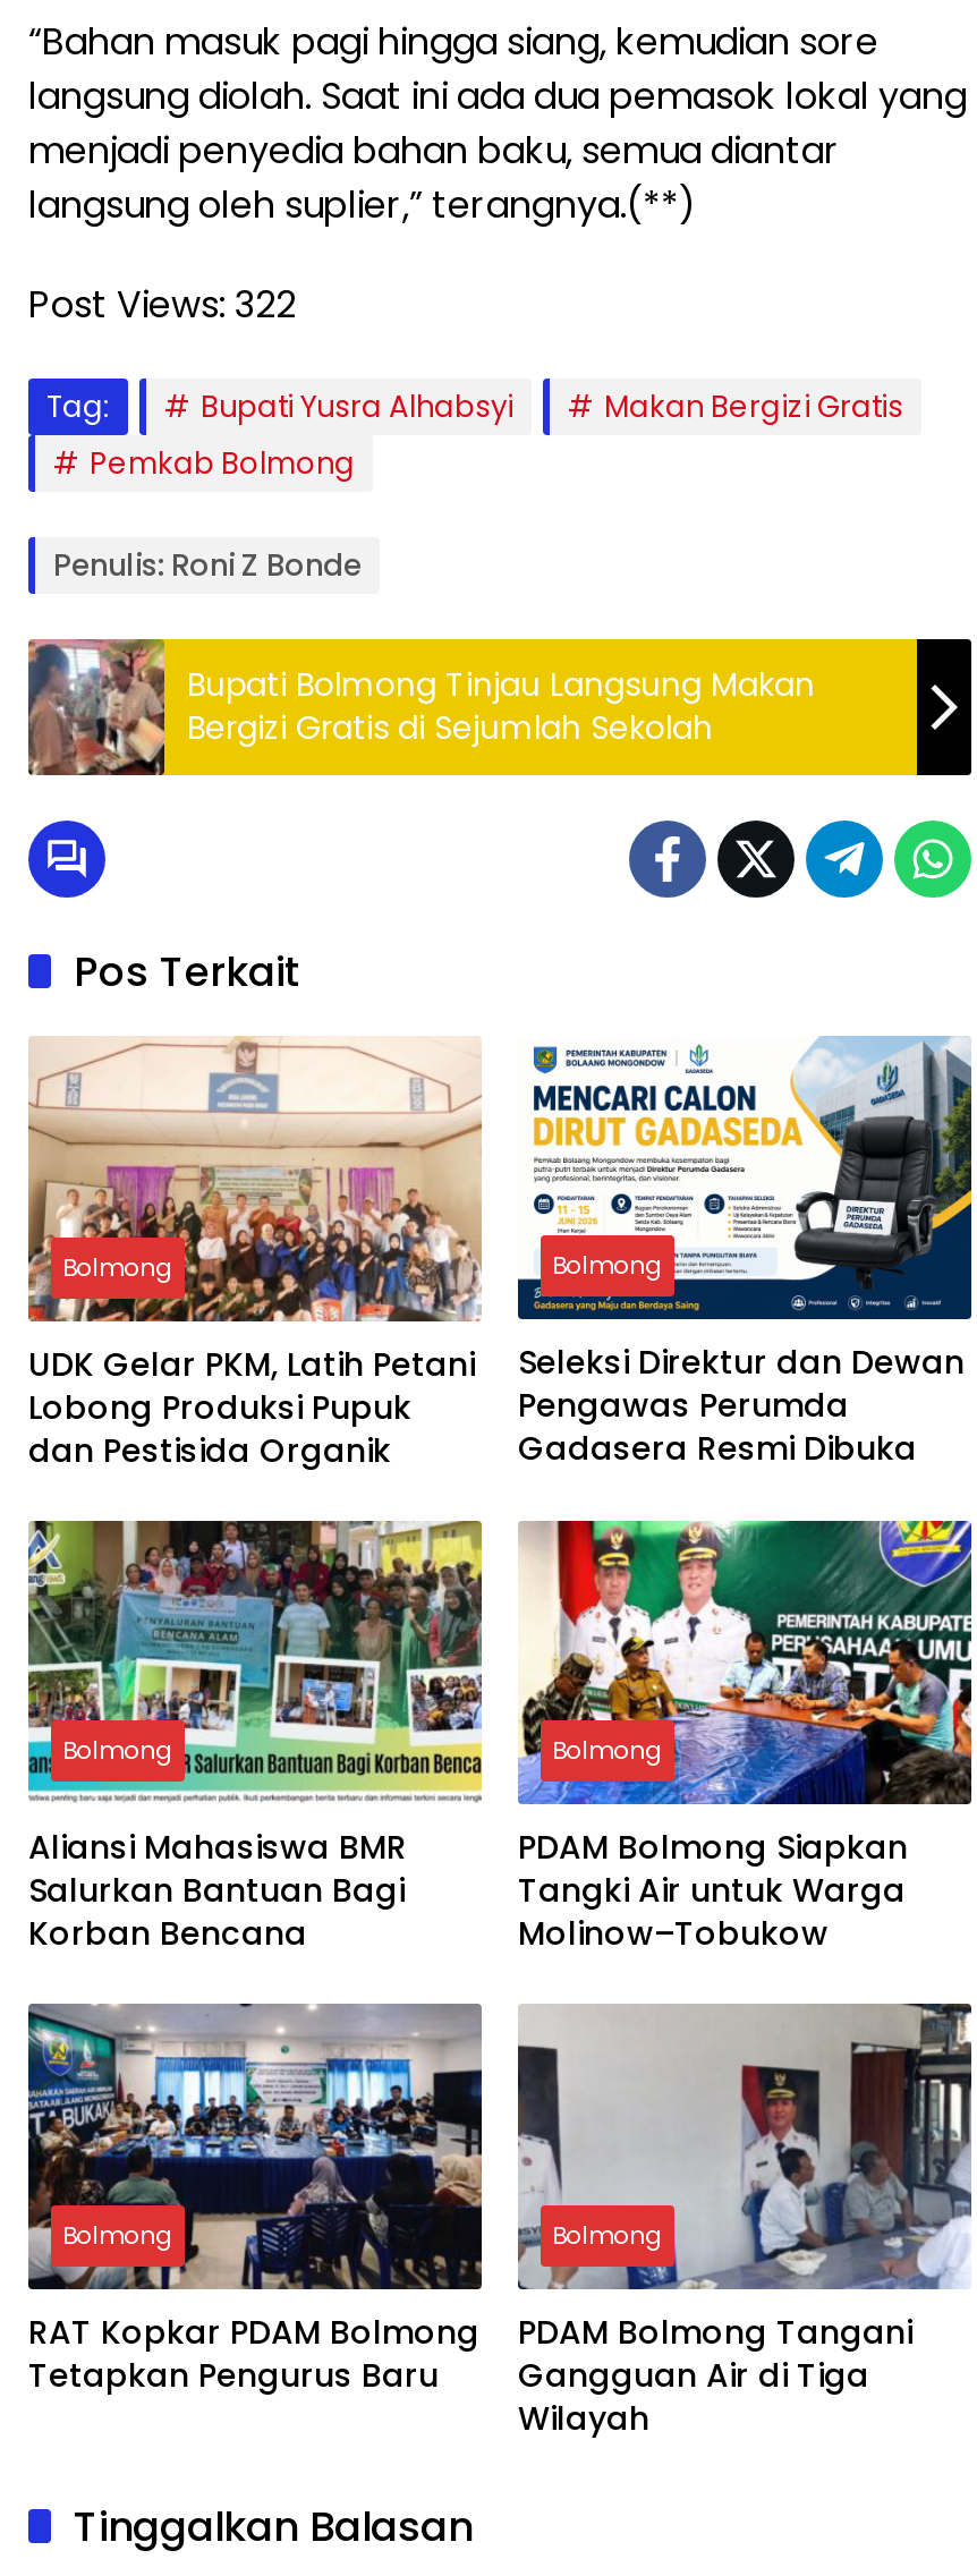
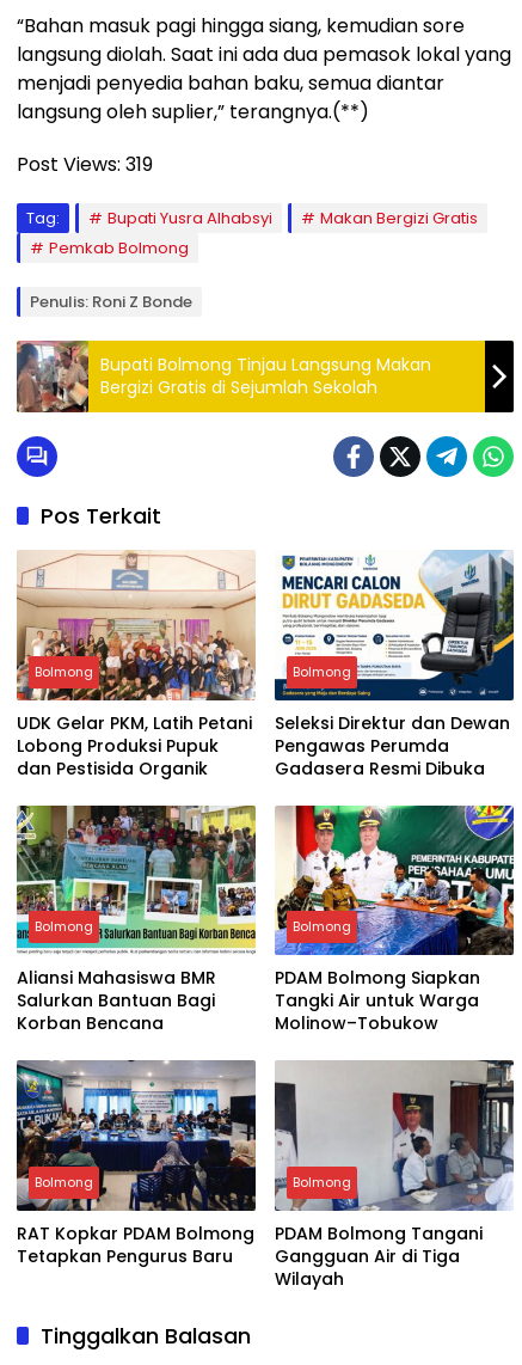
- Post Views: 322
+ Post Views: 319
